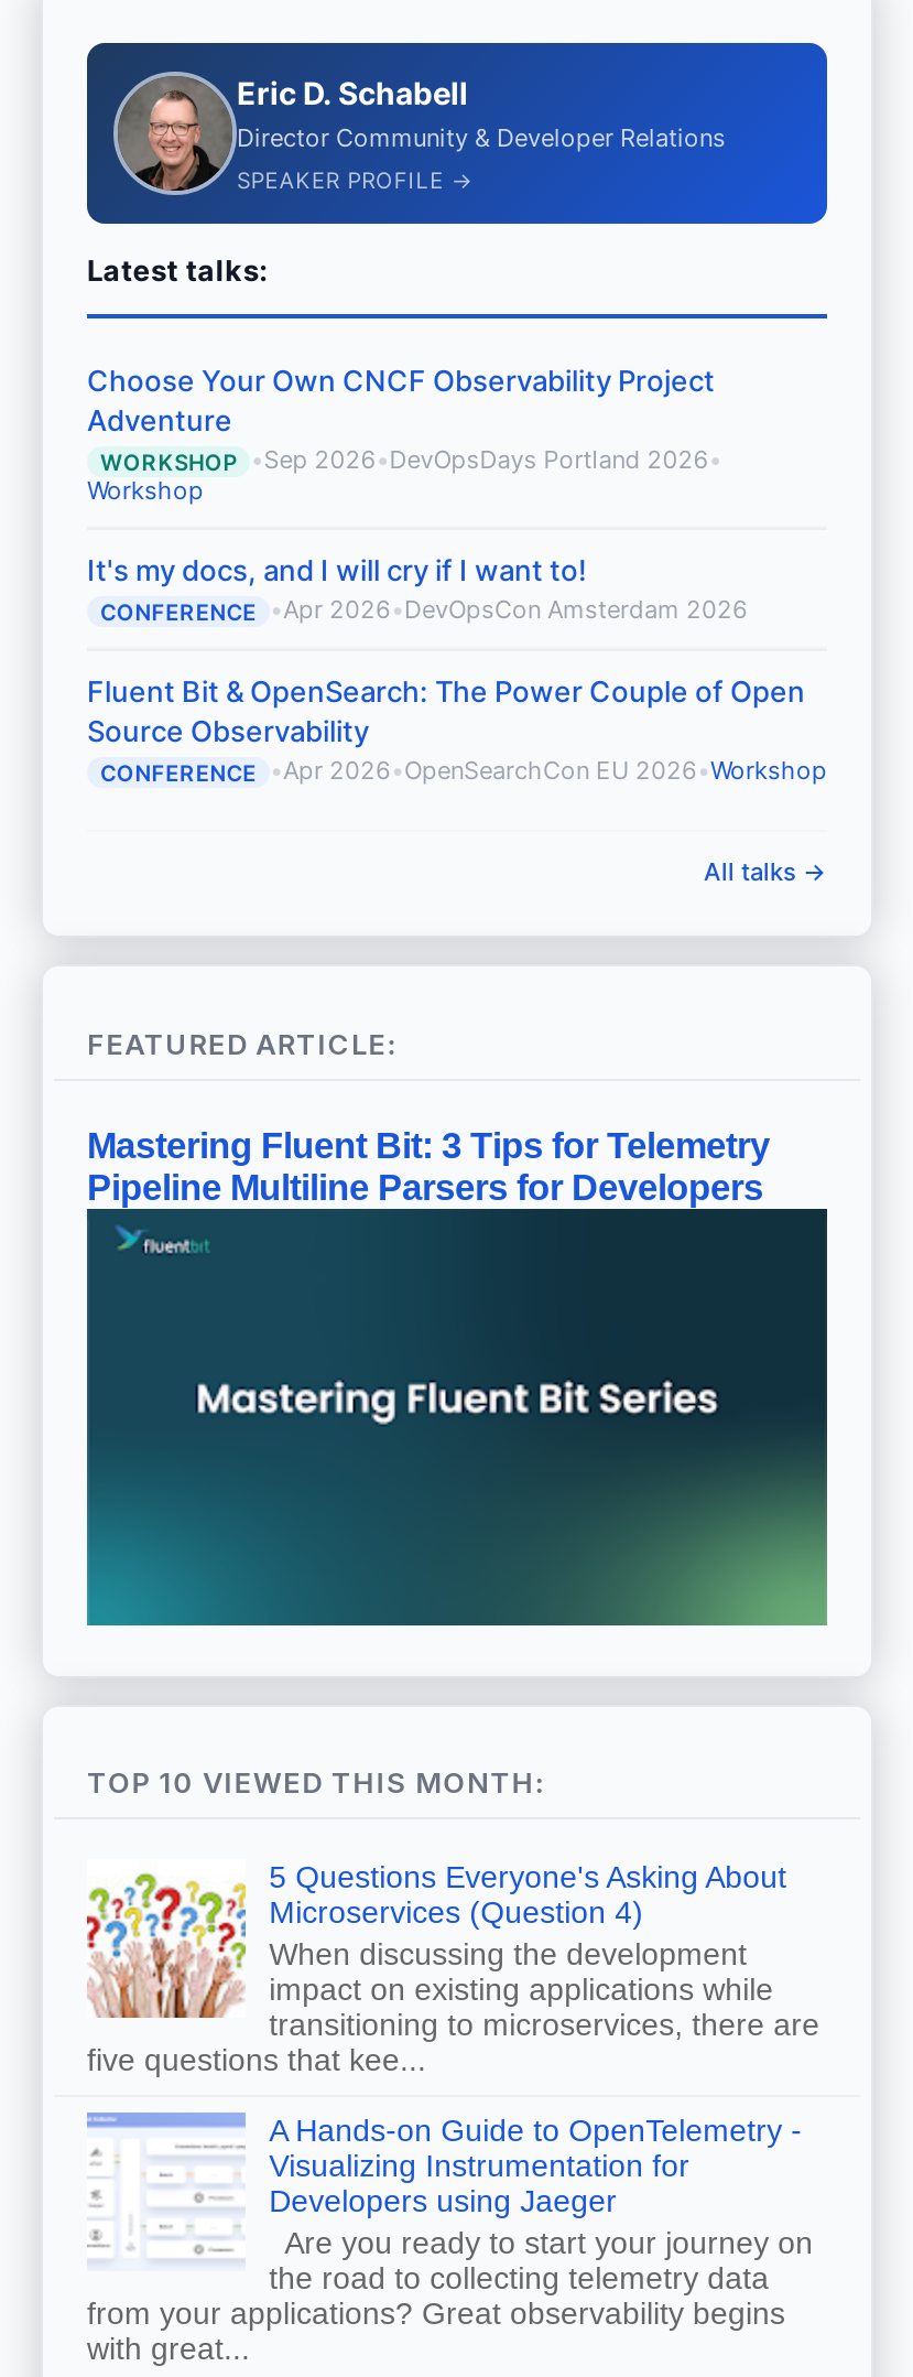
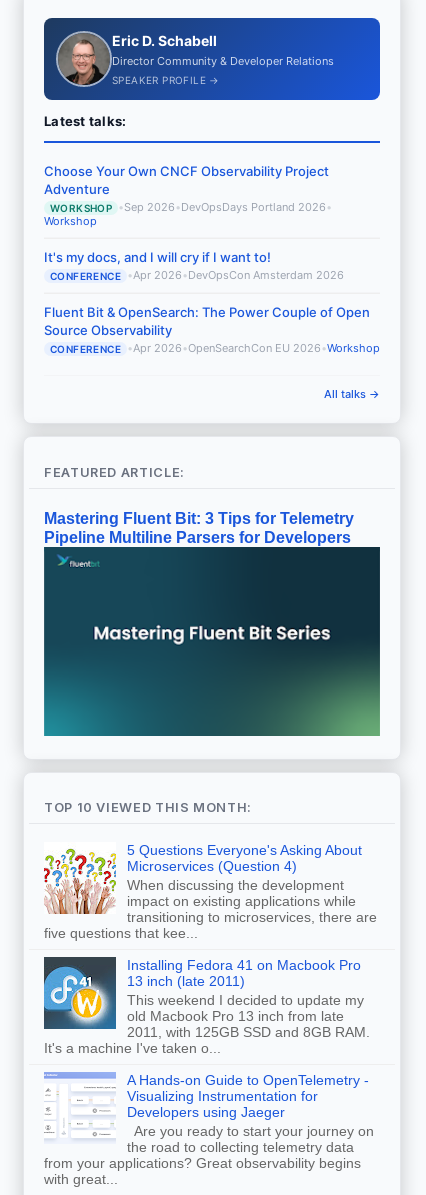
+ [image]
+ Installing Fedora 41 on Macbook Pro
+ 13 inch (late 2011)
+ This weekend I decided to update my
+ old Macbook Pro 13 inch from late
+ 2011, with 125GB SSD and 8GB RAM.
+ It's a machine I've taken o...
